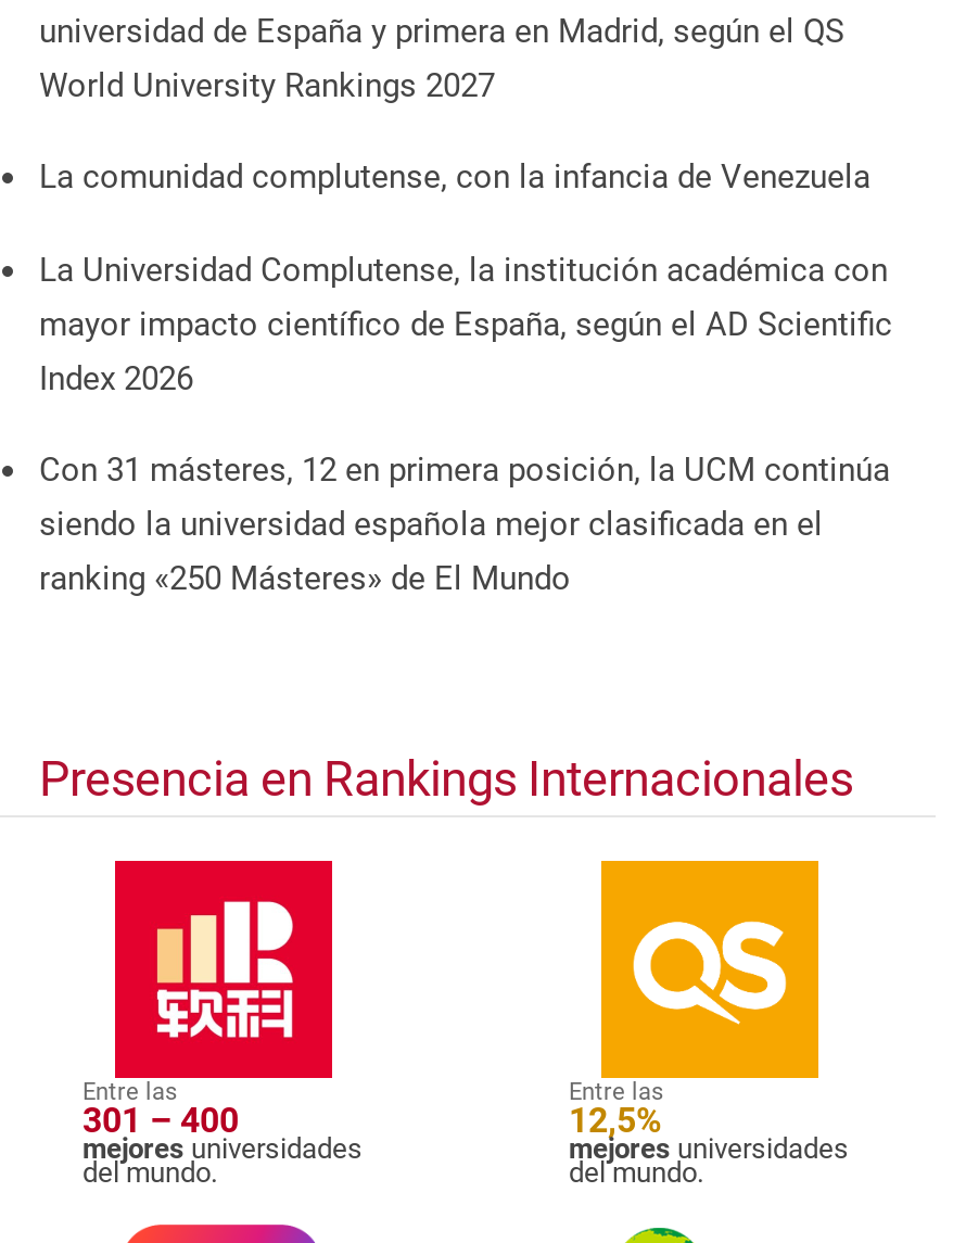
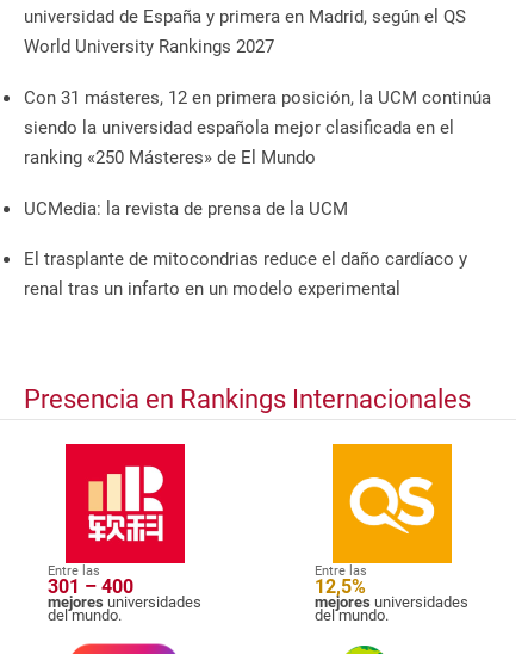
- La comunidad complutense, con la infancia de Venezuela
- La Universidad Complutense, la institución académica con
- mayor impacto científico de España, según el AD Scientific
- Index 2026

moved up: Con 31 másteres, 12 en primera posición, la UCM continúa | siendo la universidad española mejor clasificada en el | ranking «250 Másteres» de El Mundo

+ UCMedia: la revista de prensa de la UCM
+ El trasplante de mitocondrias reduce el daño cardíaco y
+ renal tras un infarto en un modelo experimental
